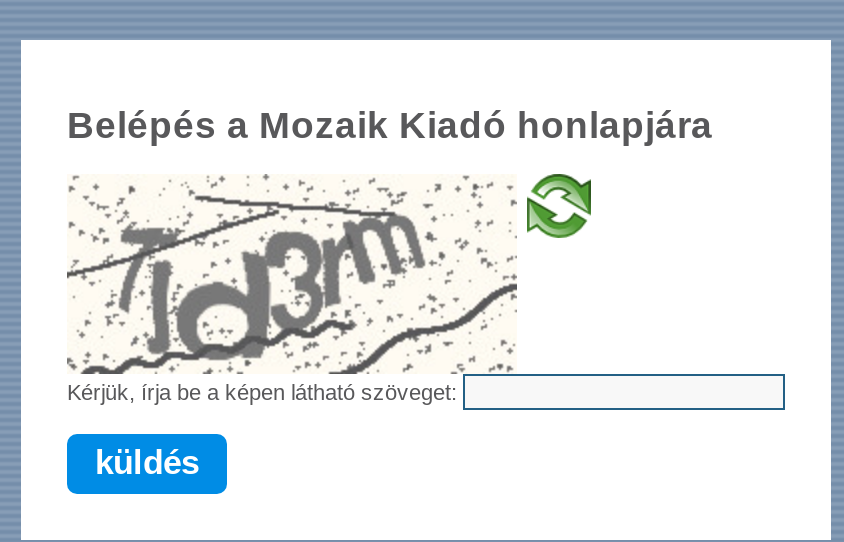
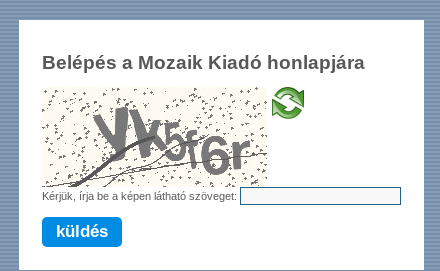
- [image]
+ [image]
